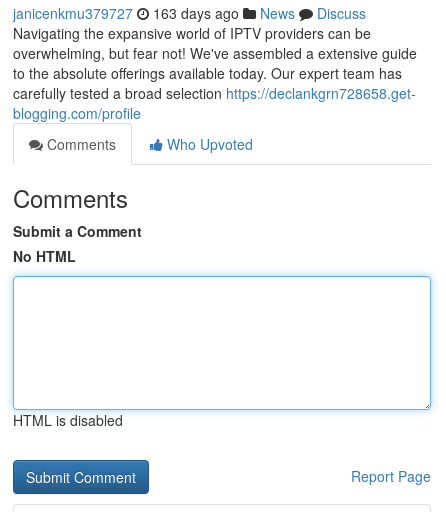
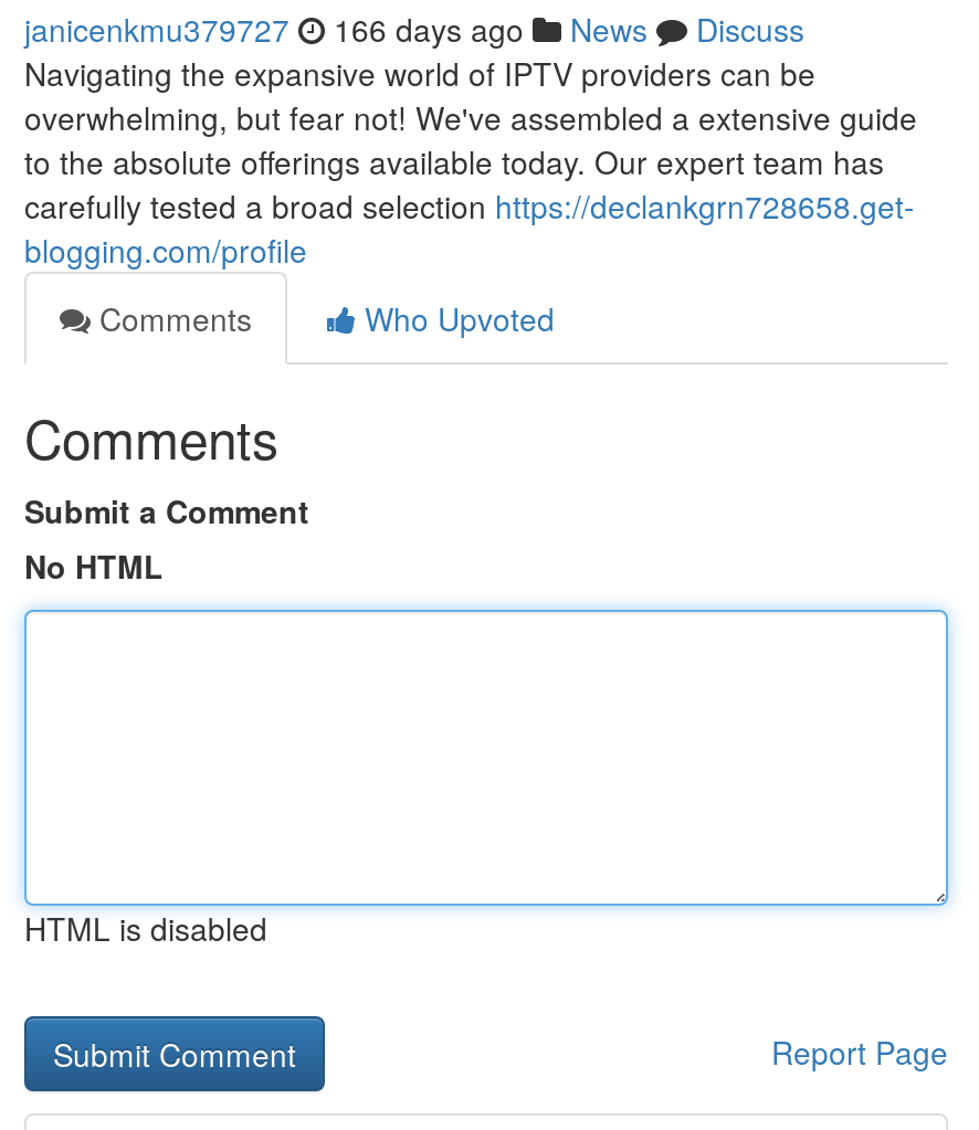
- janicenkmu379727 163 days ago News Discuss
+ janicenkmu379727 166 days ago News Discuss
